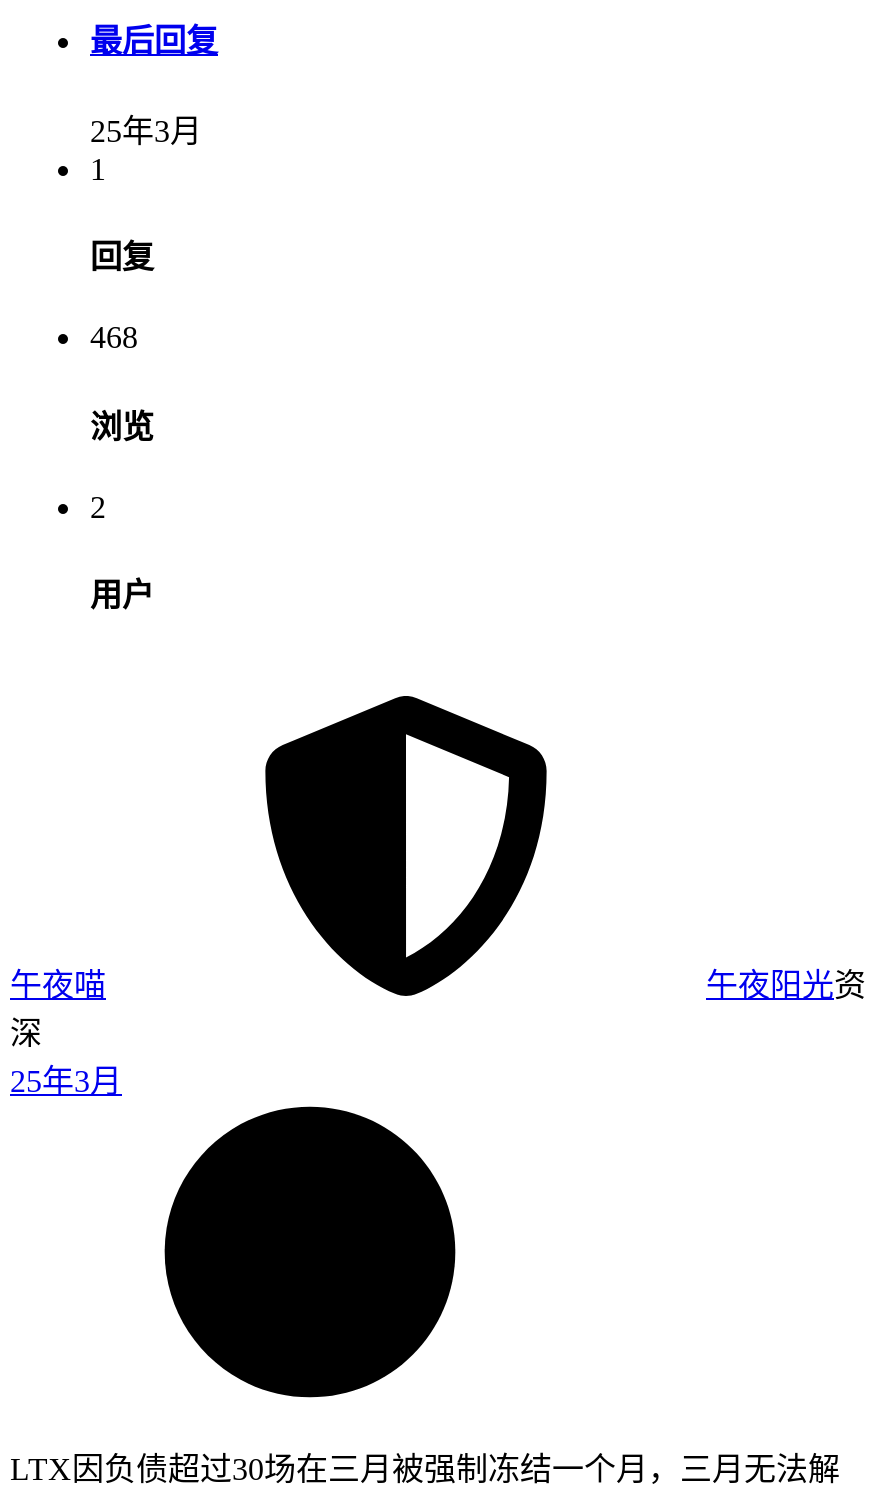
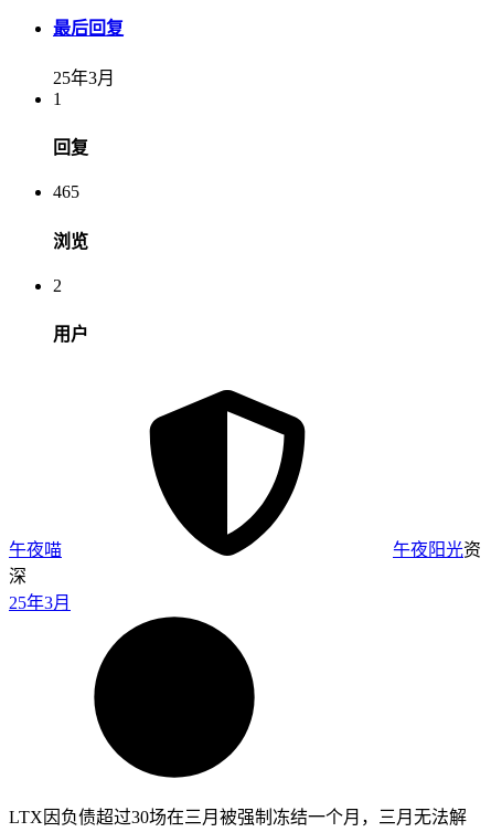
- 468
+ 465
